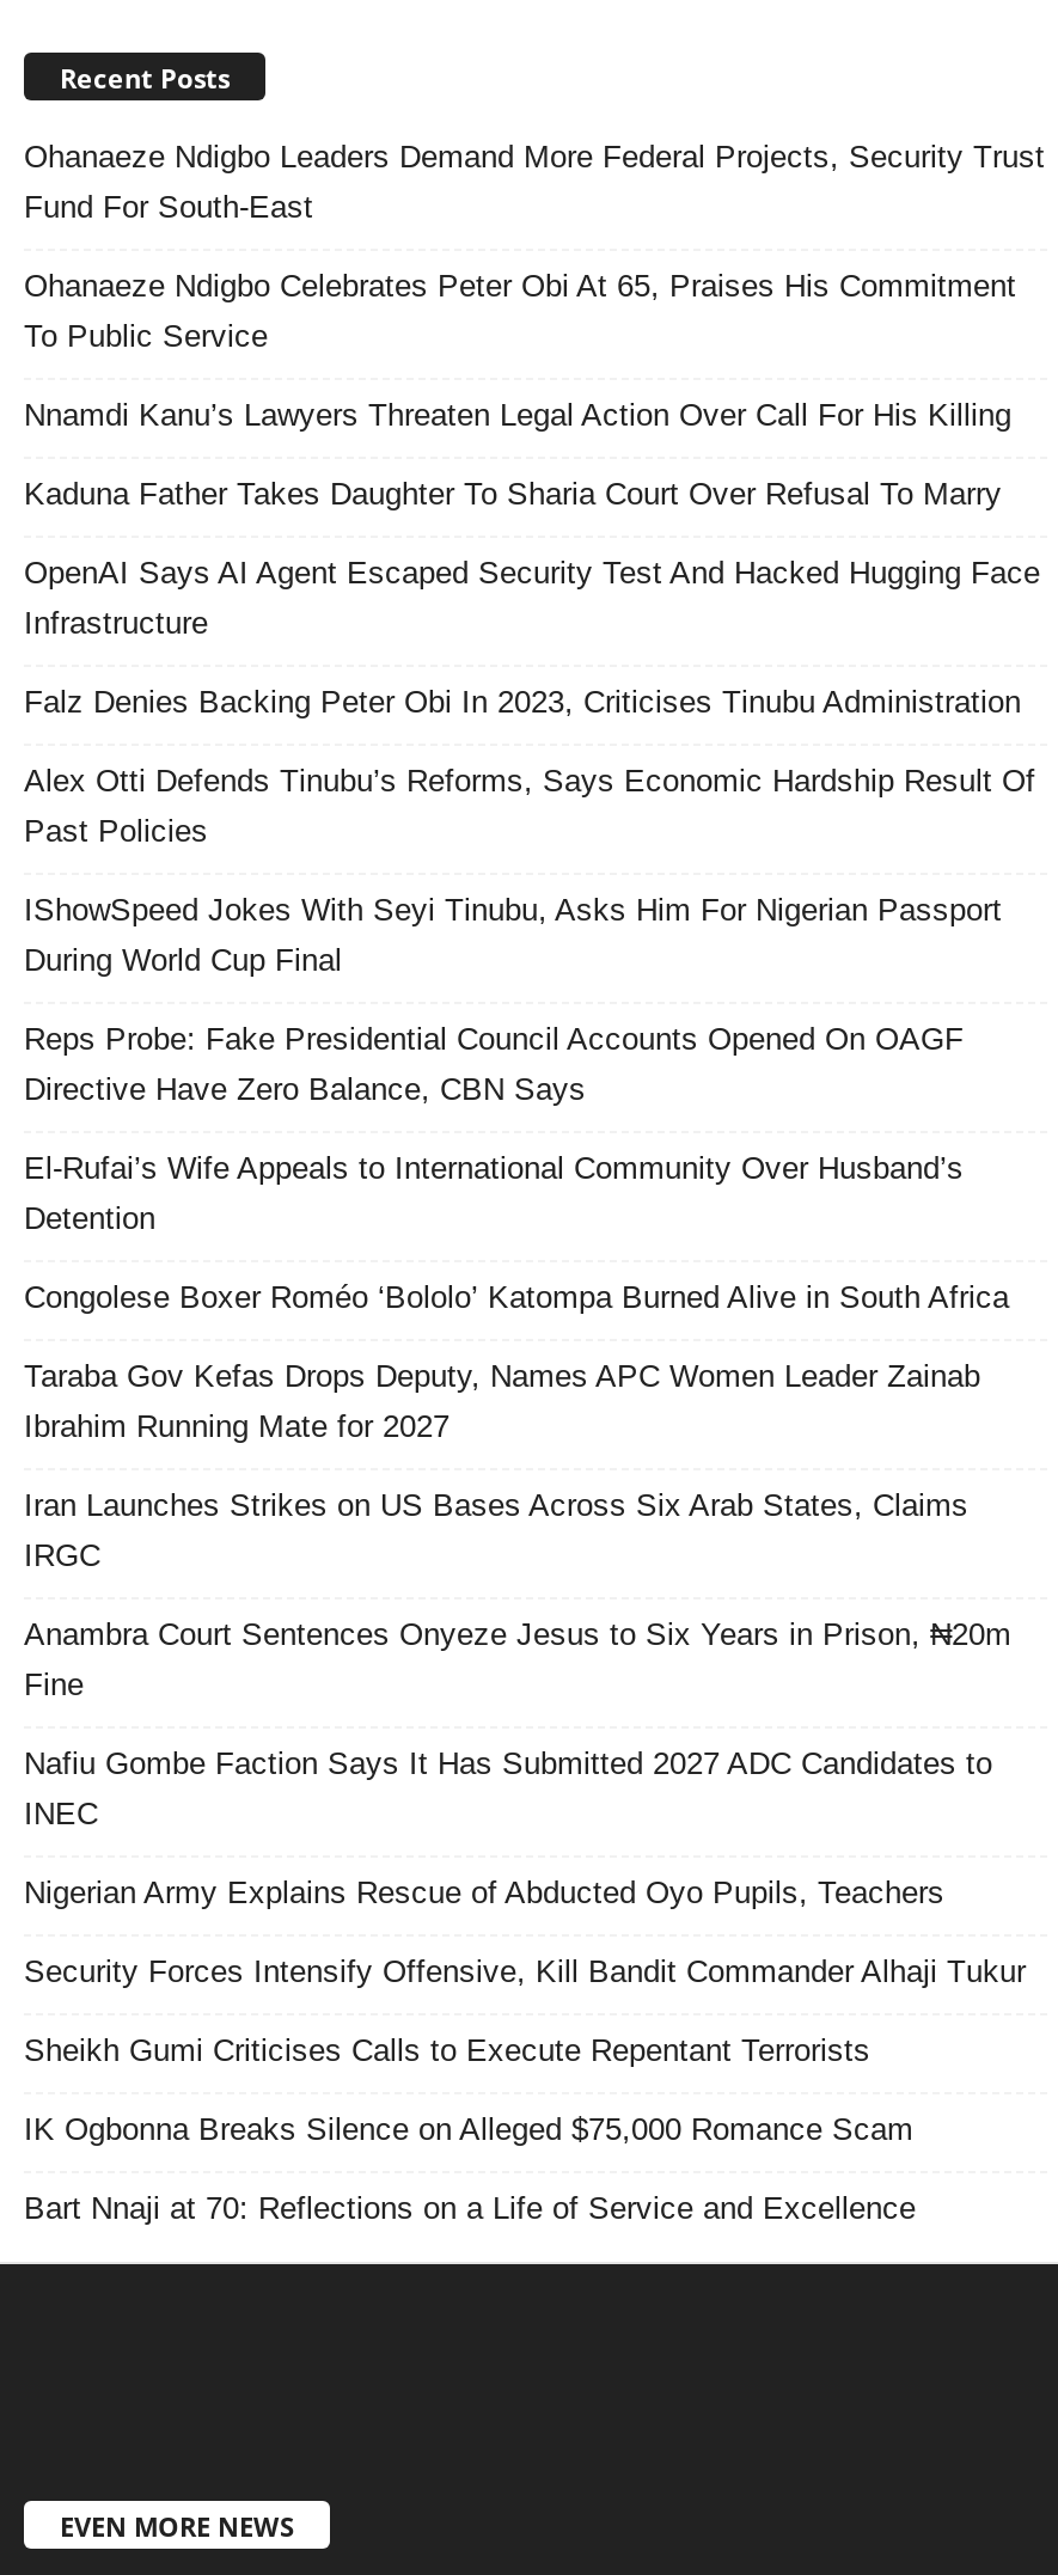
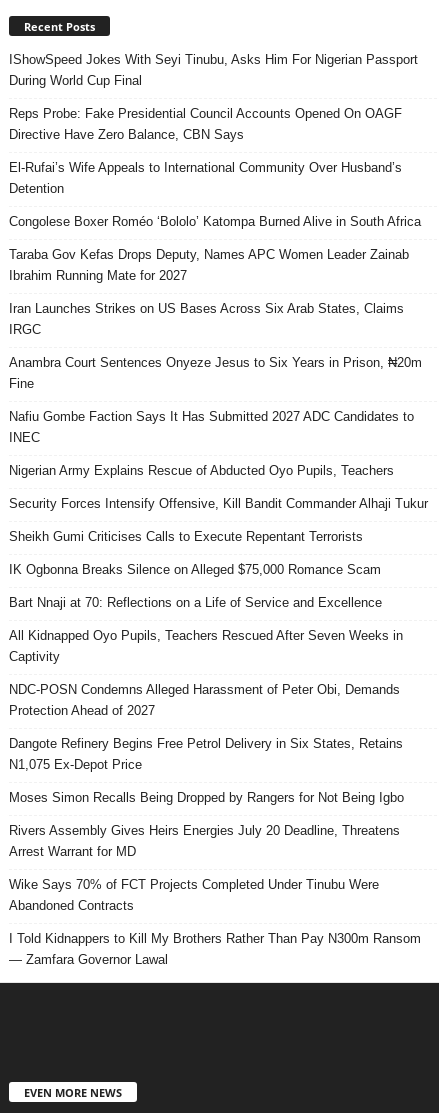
- Ohanaeze Ndigbo Leaders Demand More Federal Projects, Security Trust
- Fund For South-East
- Ohanaeze Ndigbo Celebrates Peter Obi At 65, Praises His Commitment
- To Public Service
- Nnamdi Kanu’s Lawyers Threaten Legal Action Over Call For His Killing
- Kaduna Father Takes Daughter To Sharia Court Over Refusal To Marry
- OpenAI Says AI Agent Escaped Security Test And Hacked Hugging Face
- Infrastructure
- Falz Denies Backing Peter Obi In 2023, Criticises Tinubu Administration
- Alex Otti Defends Tinubu’s Reforms, Says Economic Hardship Result Of
- Past Policies

moved up: IShowSpeed Jokes With Seyi Tinubu, Asks Him For Nigerian Passport | During World Cup Final | Reps Probe: Fake Presidential Council Accounts Opened On OAGF | ... | IK Ogbonna Breaks Silence on Alleged $75,000 Romance Scam | Bart Nnaji at 70: Reflections on a Life of Service and Excellence

+ All Kidnapped Oyo Pupils, Teachers Rescued After Seven Weeks in
+ Captivity
+ NDC-POSN Condemns Alleged Harassment of Peter Obi, Demands
+ Protection Ahead of 2027
+ Dangote Refinery Begins Free Petrol Delivery in Six States, Retains
+ N1,075 Ex-Depot Price
+ Moses Simon Recalls Being Dropped by Rangers for Not Being Igbo
+ Rivers Assembly Gives Heirs Energies July 20 Deadline, Threatens
+ Arrest Warrant for MD
+ Wike Says 70% of FCT Projects Completed Under Tinubu Were
+ Abandoned Contracts
+ I Told Kidnappers to Kill My Brothers Rather Than Pay N300m Ransom
+ — Zamfara Governor Lawal
